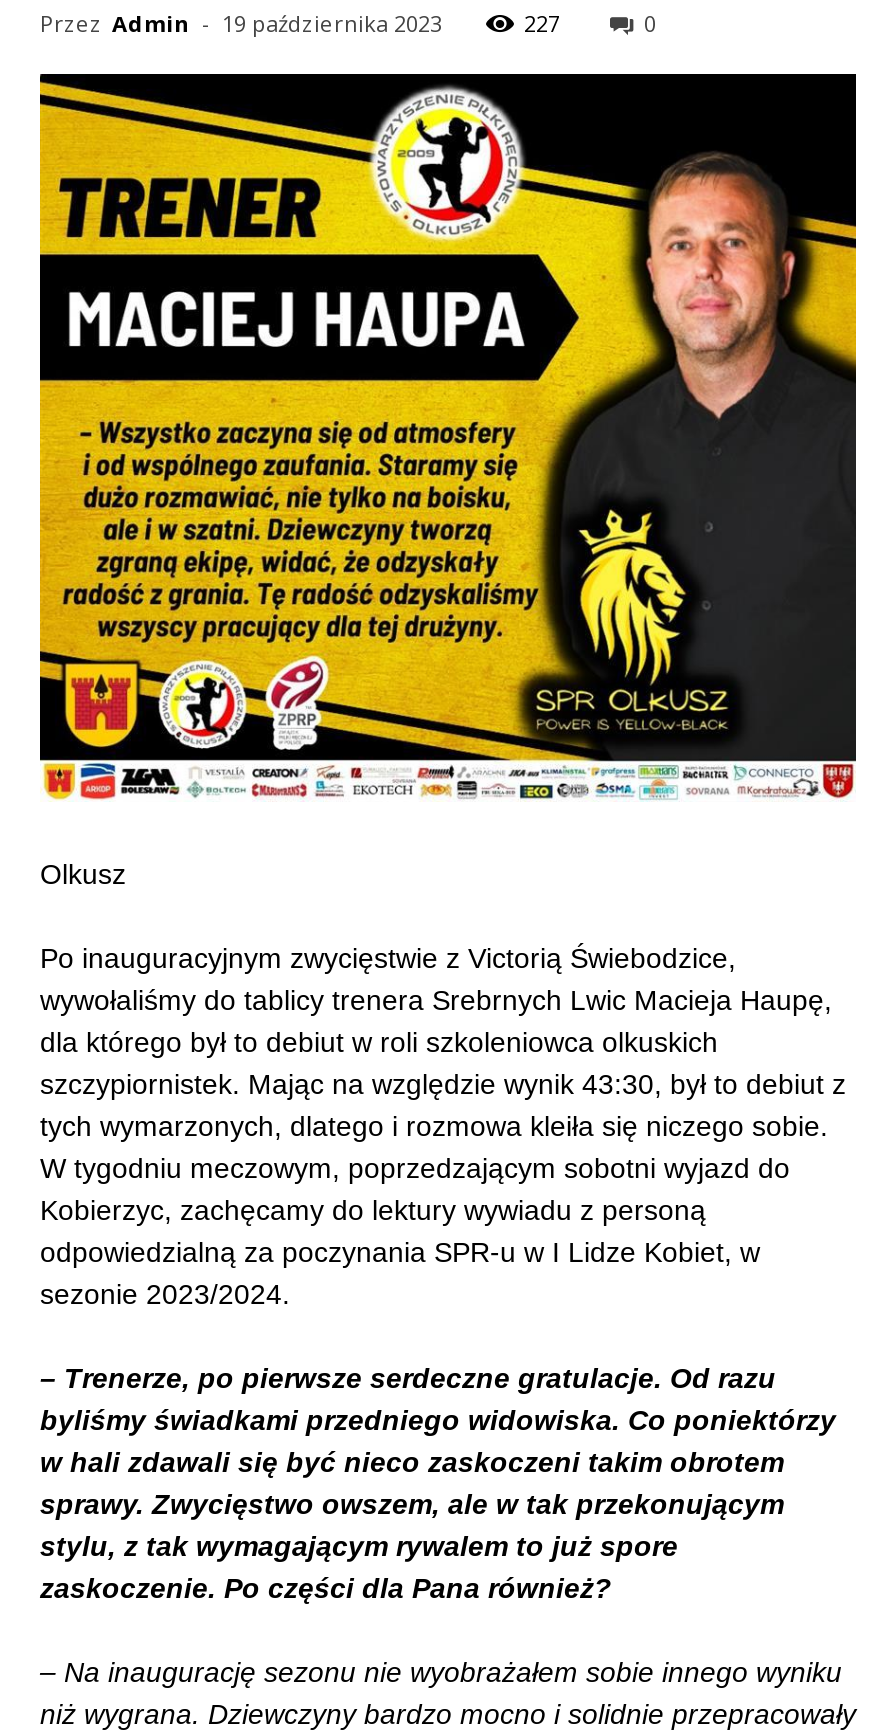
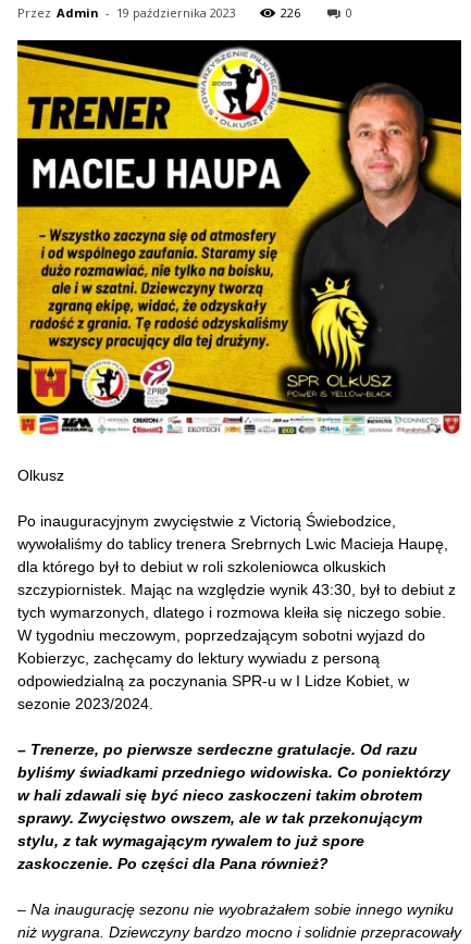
- 227
+ 226
